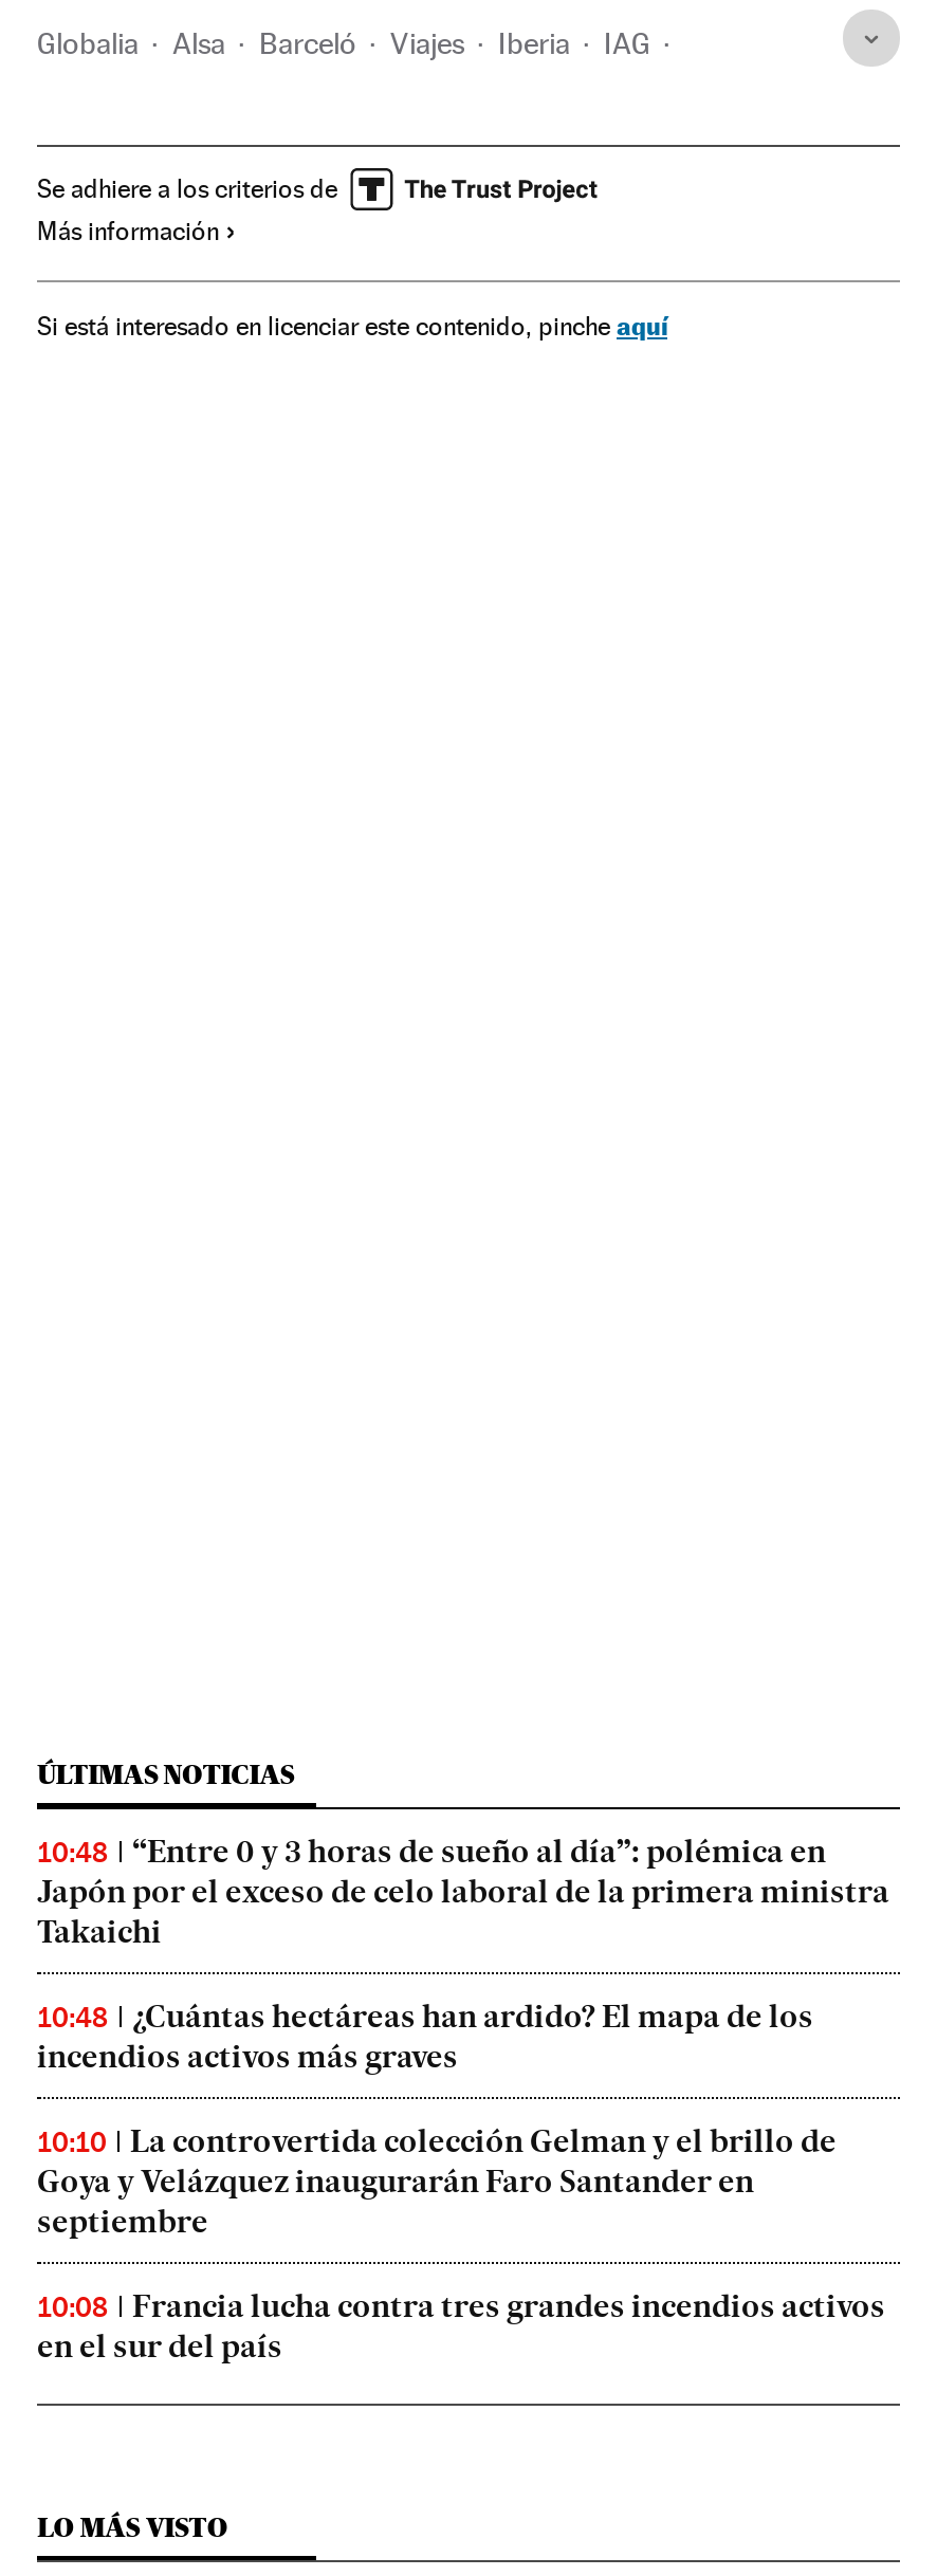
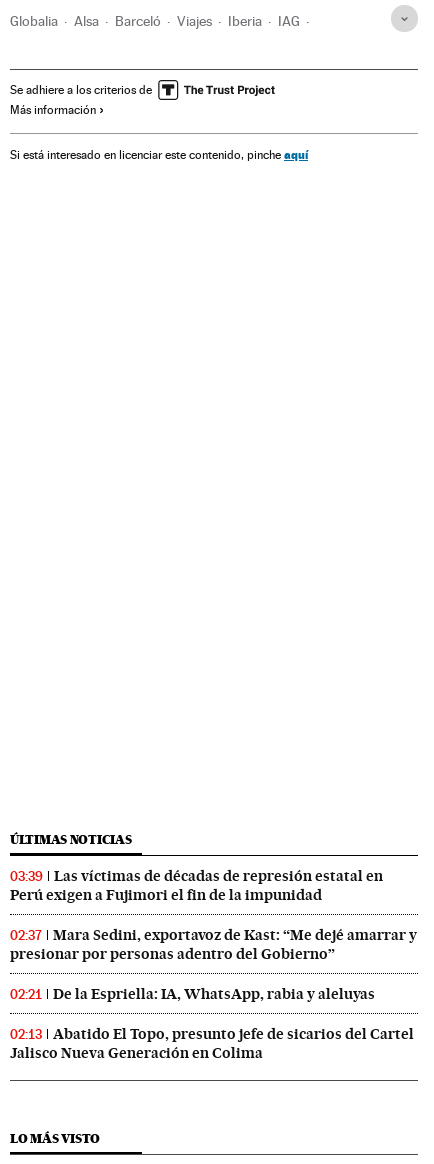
- 10:48
- “Entre 0 y 3 horas de sueño al día”: polémica en
- Japón por el exceso de celo laboral de la primera ministra
- Takaichi
+ 03:39
+ Las víctimas de décadas de represión estatal en
+ Perú exigen a Fujimori el fin de la impunidad

- 10:48
- ¿Cuántas hectáreas han ardido? El mapa de los
- incendios activos más graves
+ 02:37
+ Mara Sedini, exportavoz de Kast: “Me dejé amarrar y
+ presionar por personas adentro del Gobierno”

- 10:10
- La controvertida colección Gelman y el brillo de
- Goya y Velázquez inaugurarán Faro Santander en
- septiembre
+ 02:21
+ De la Espriella: IA, WhatsApp, rabia y aleluyas

- 10:08
- Francia lucha contra tres grandes incendios activos
- en el sur del país
+ 02:13
+ Abatido El Topo, presunto jefe de sicarios del Cartel
+ Jalisco Nueva Generación en Colima
